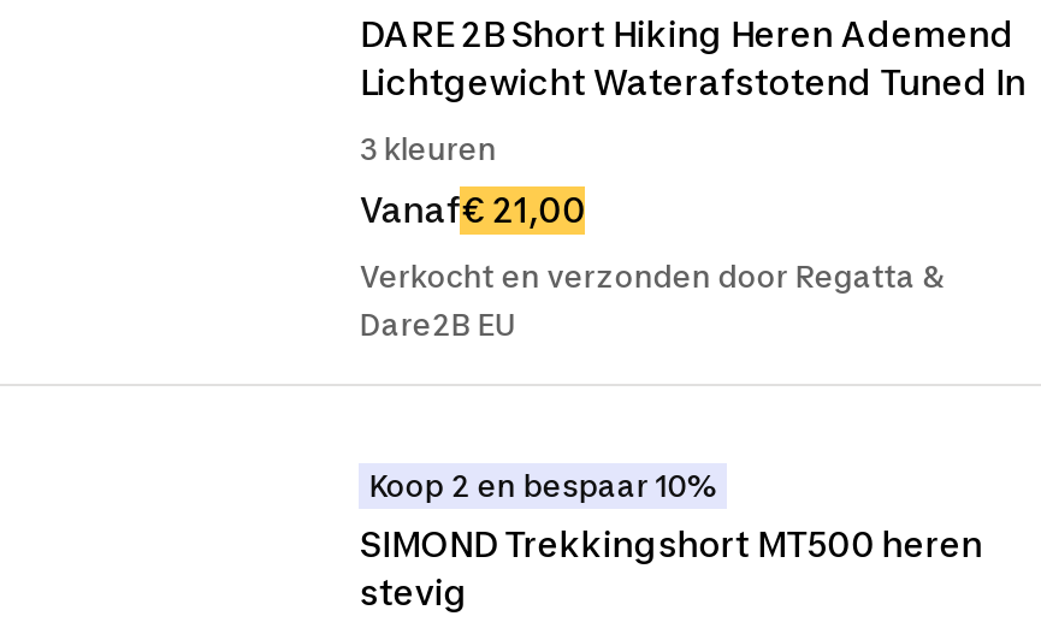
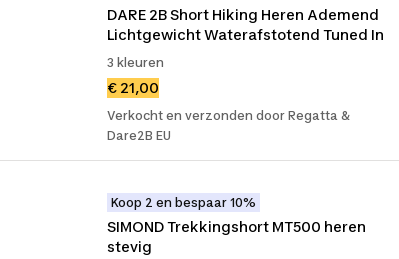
- Vanaf€ 21,00
+ € 21,00
